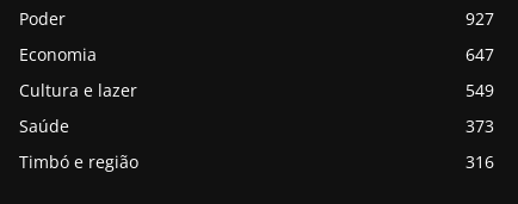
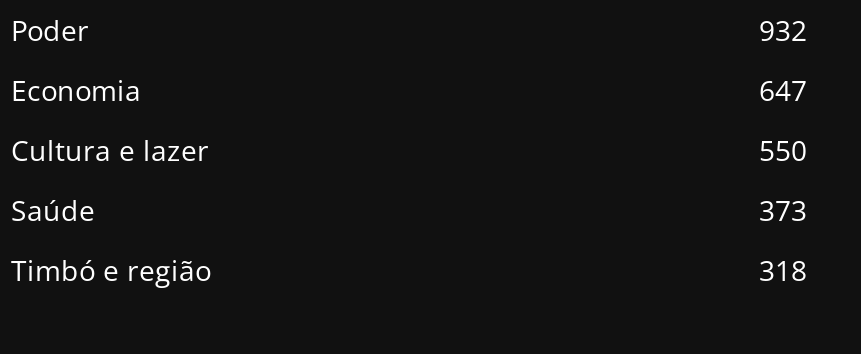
- 927
+ 932

- 549
+ 550

- 316
+ 318
